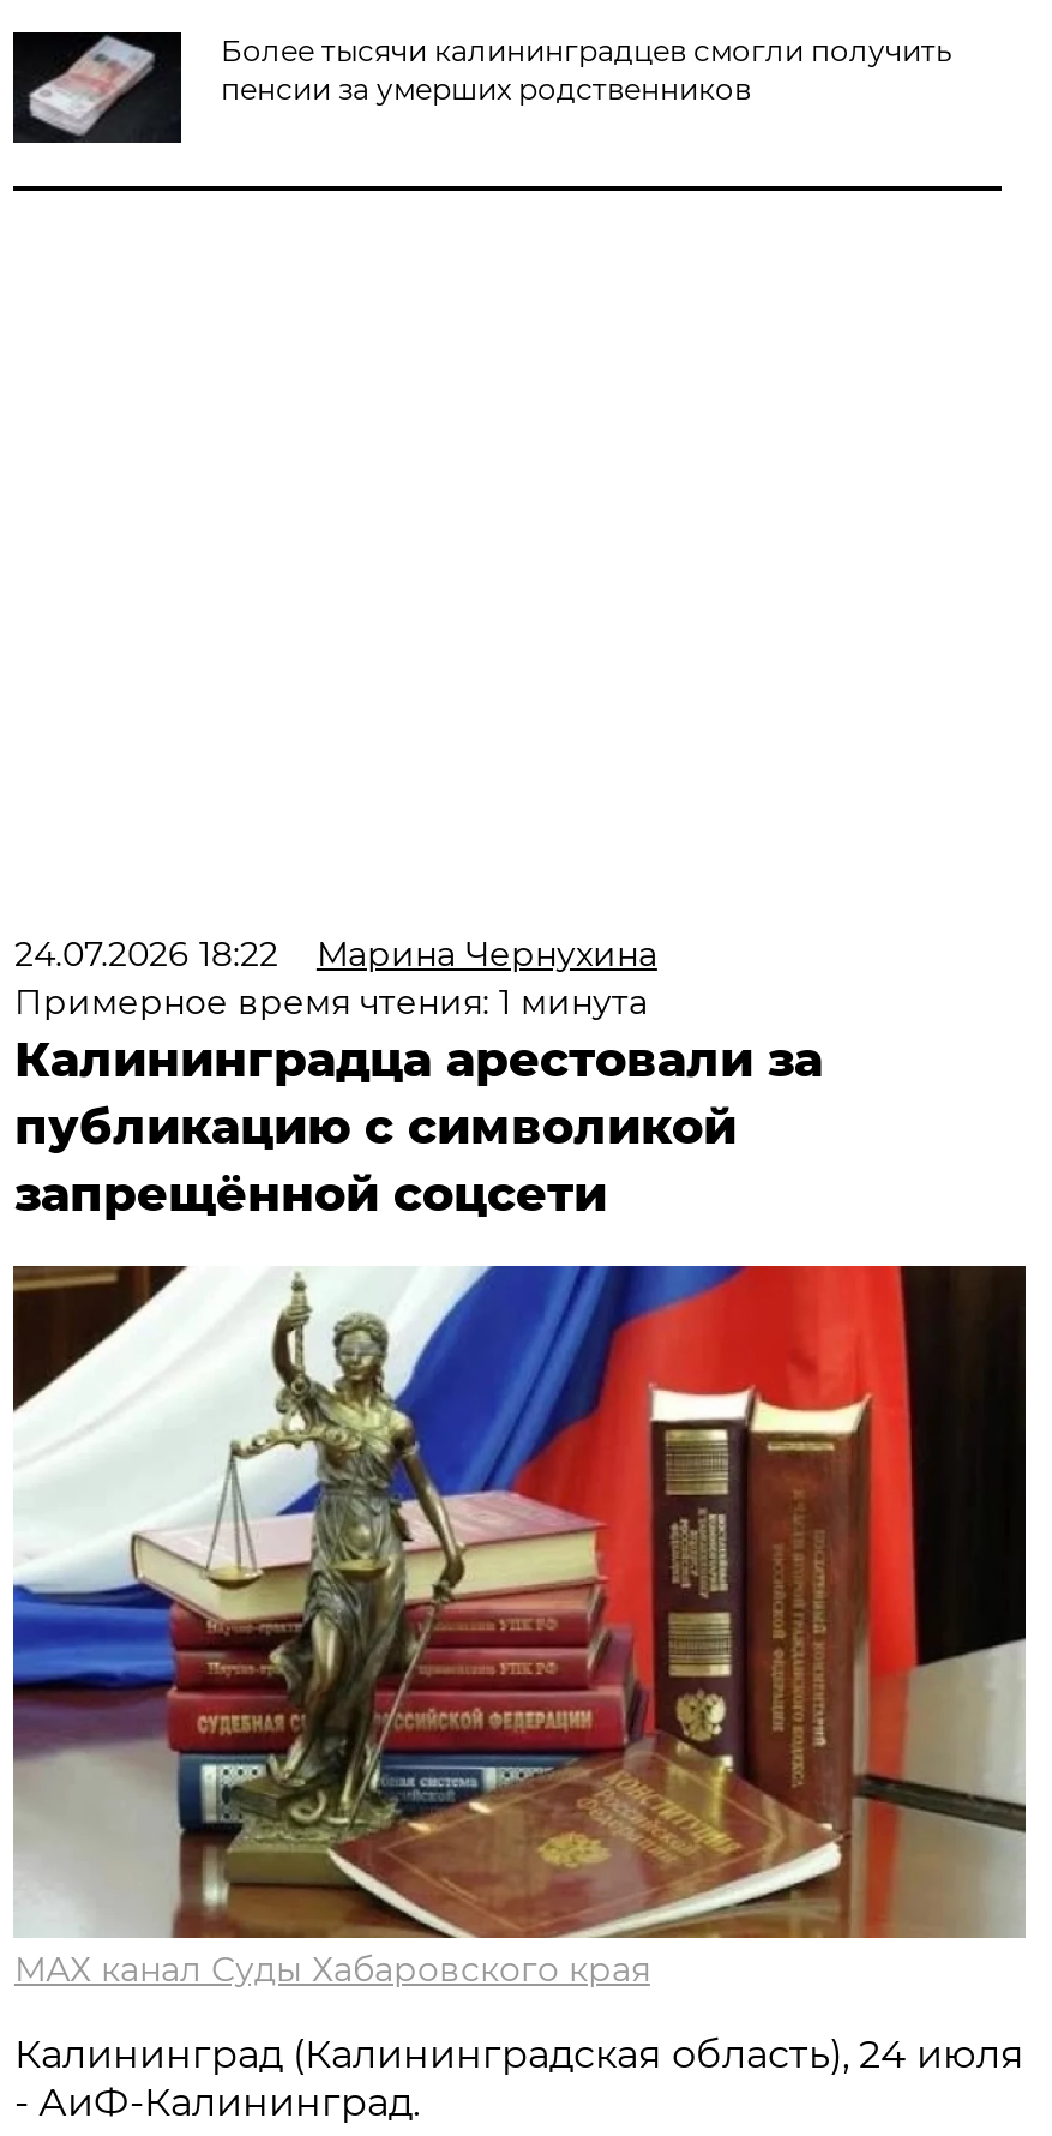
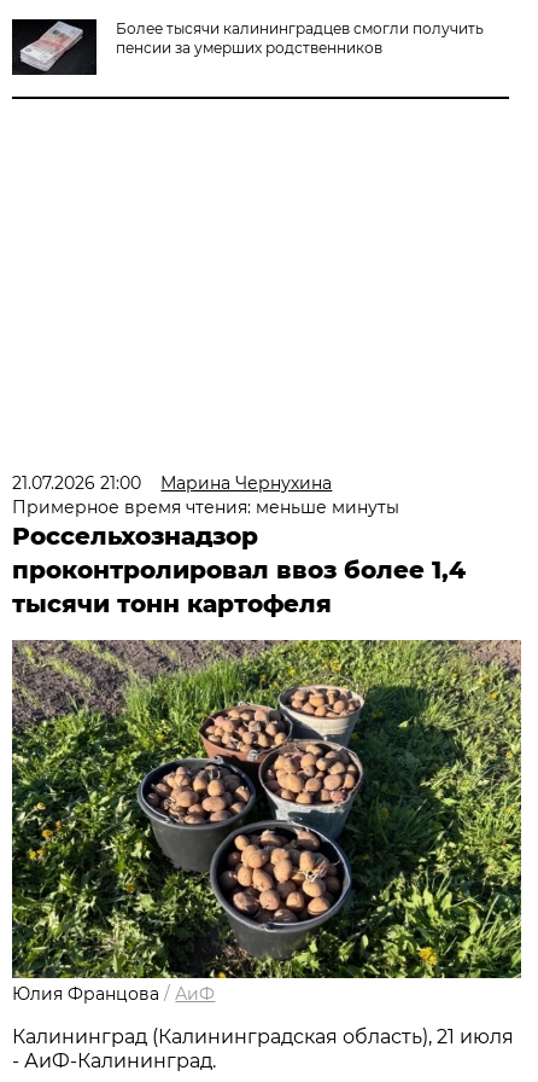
- 24.07.2026 18:22 Марина Чернухина
+ 21.07.2026 21:00 Марина Чернухина

- Примерное время чтения: 1 минута
- Калининградца арестовали за
- публикацию с символикой
- запрещённой соцсети
+ Примерное время чтения: меньше минуты
+ Россельхознадзор
+ проконтролировал ввоз более 1,4
+ тысячи тонн картофеля

- [image]
- МАХ канал Суды Хабаровского края
+ [image]
+ Юлия Францова / АиФ

- Калининград (Калининградская область), 24 июля
+ Калининград (Калининградская область), 21 июля
